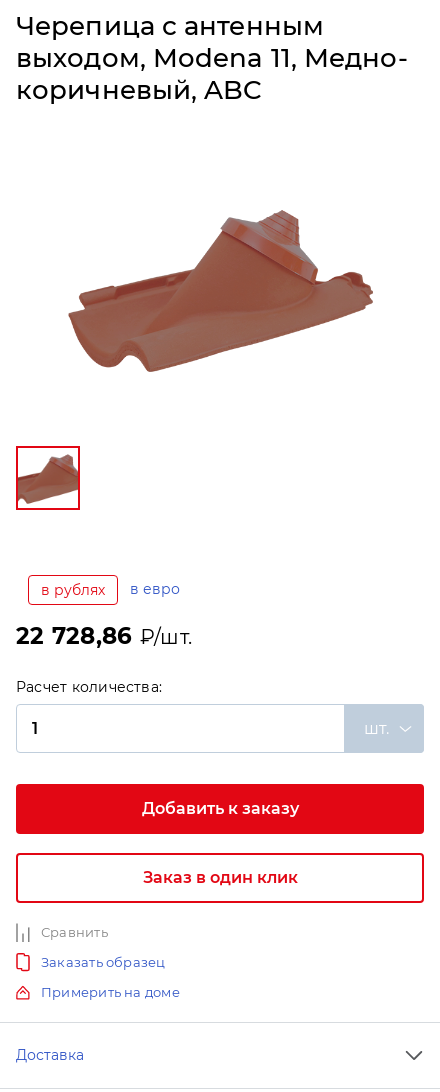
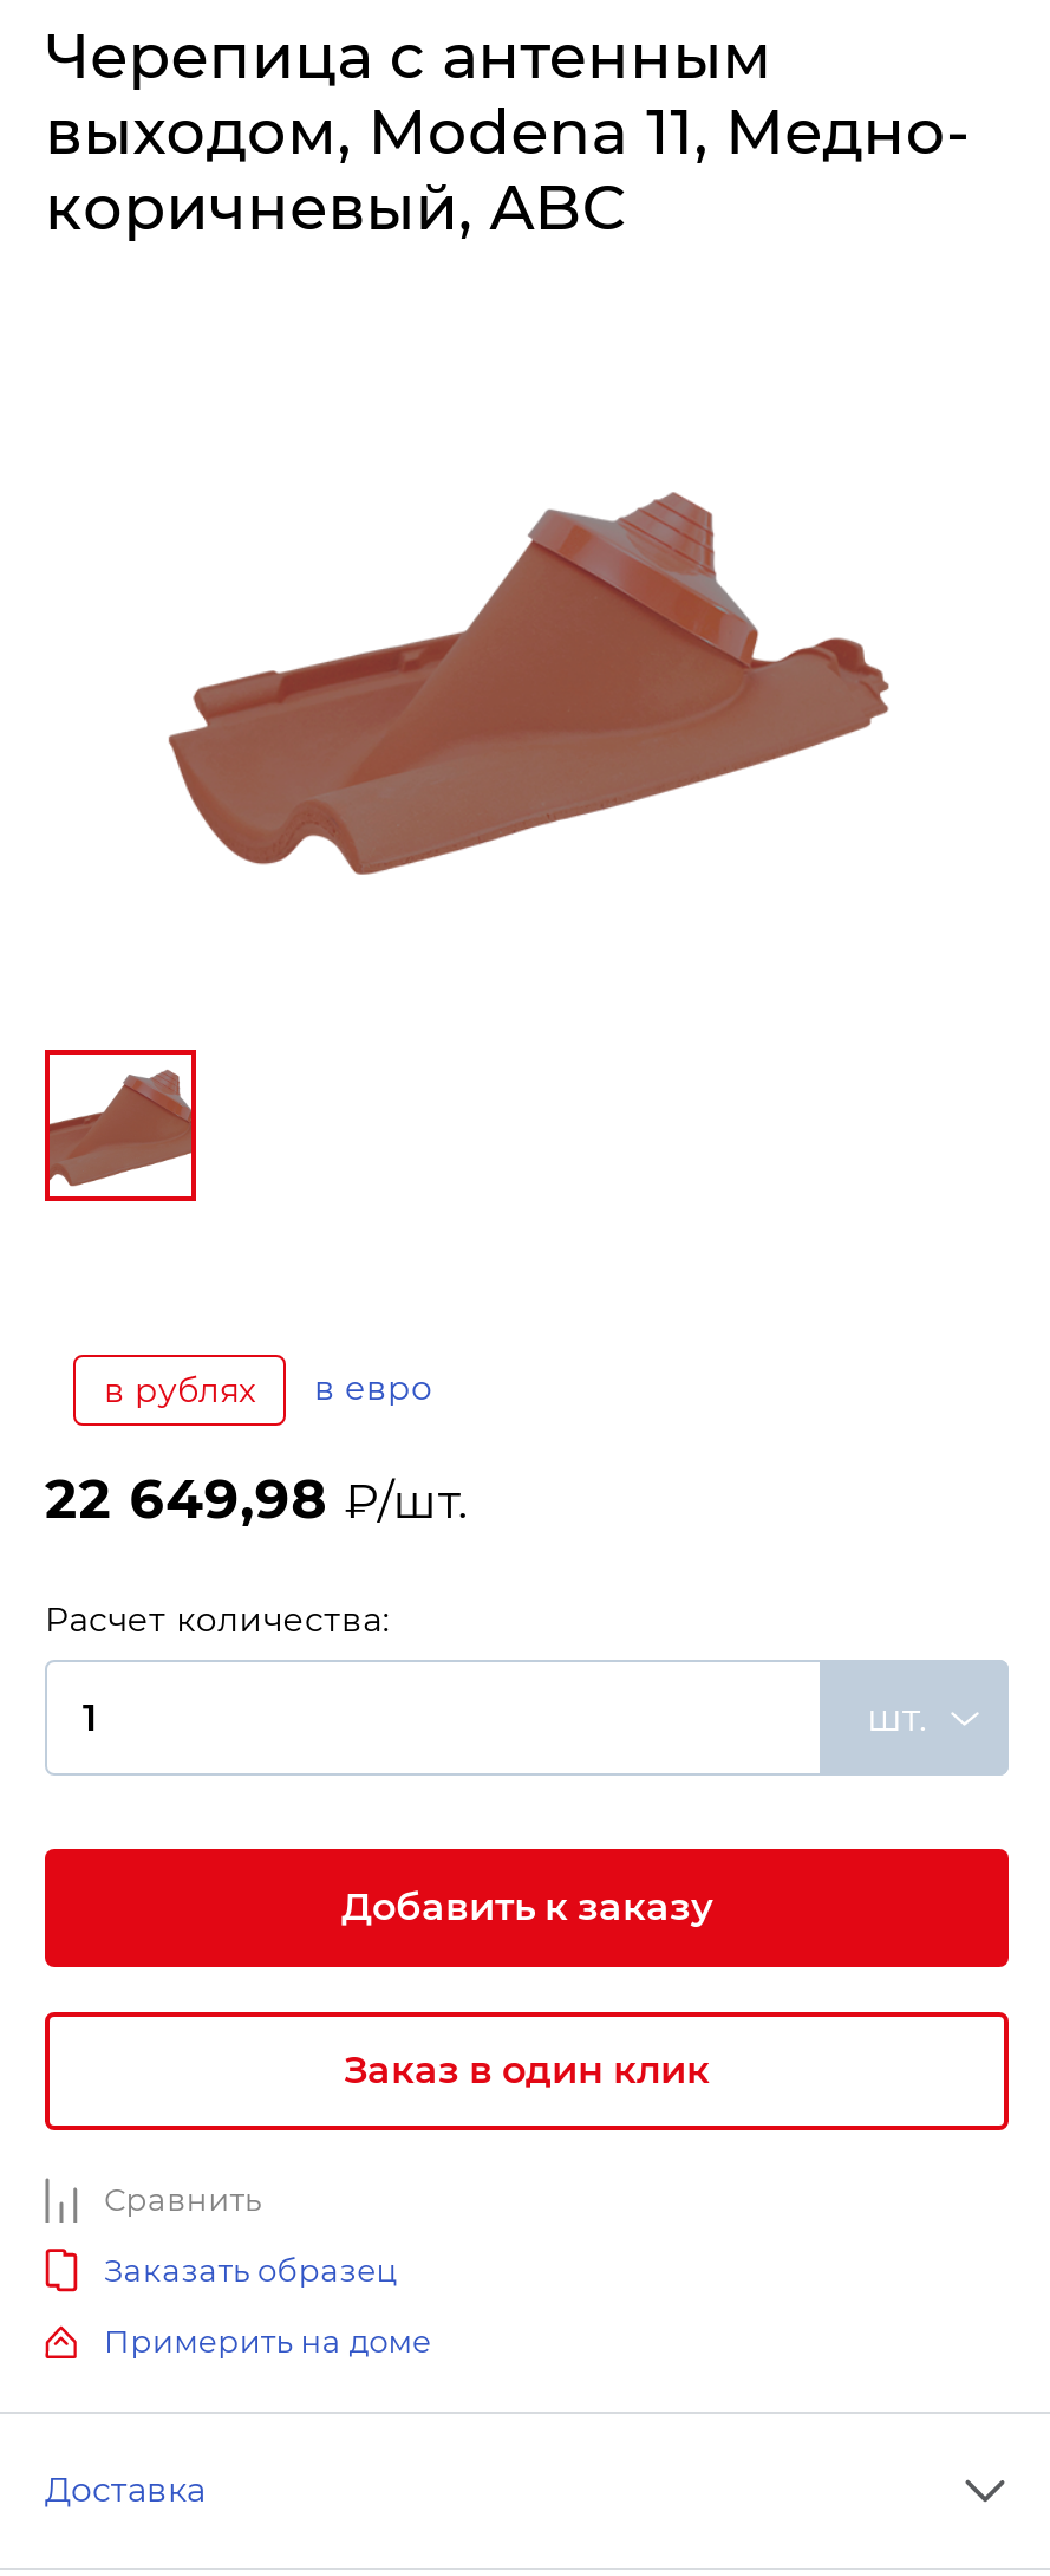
- 22 728,86 ₽/шт.
+ 22 649,98 ₽/шт.
